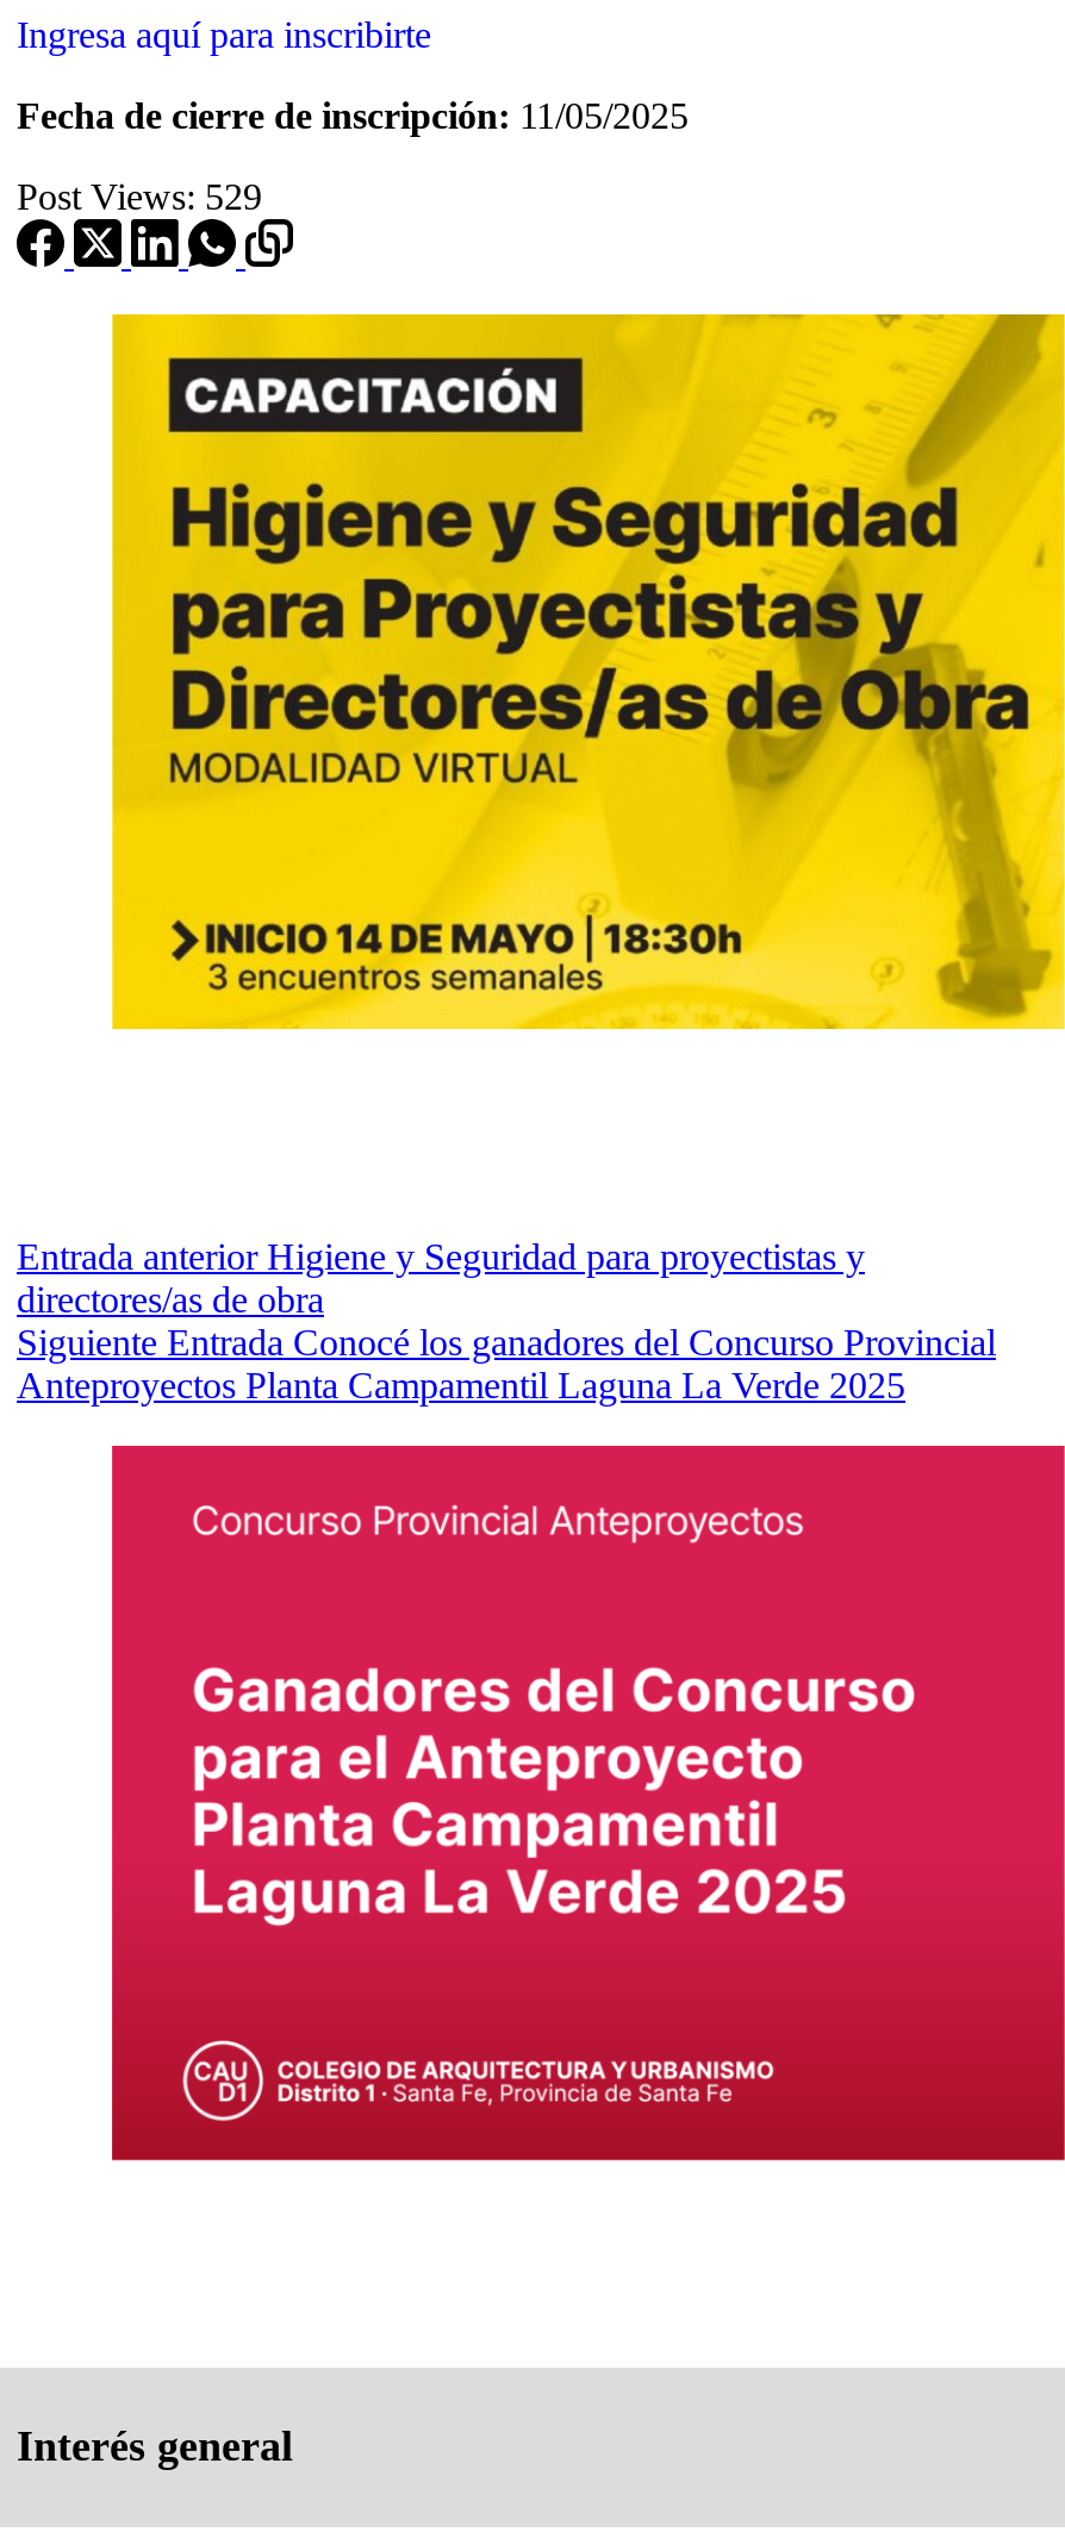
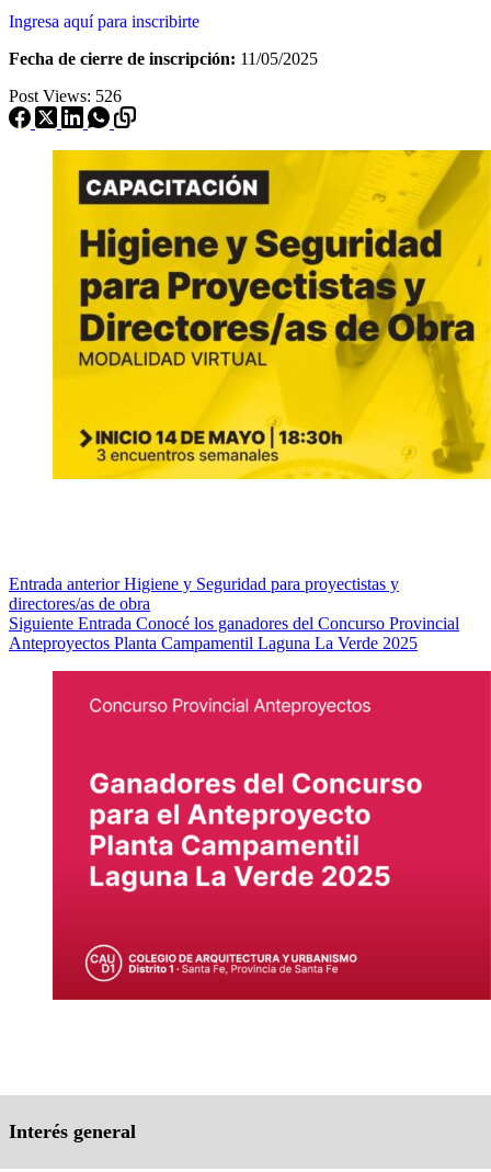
- Post Views: 529
+ Post Views: 526
